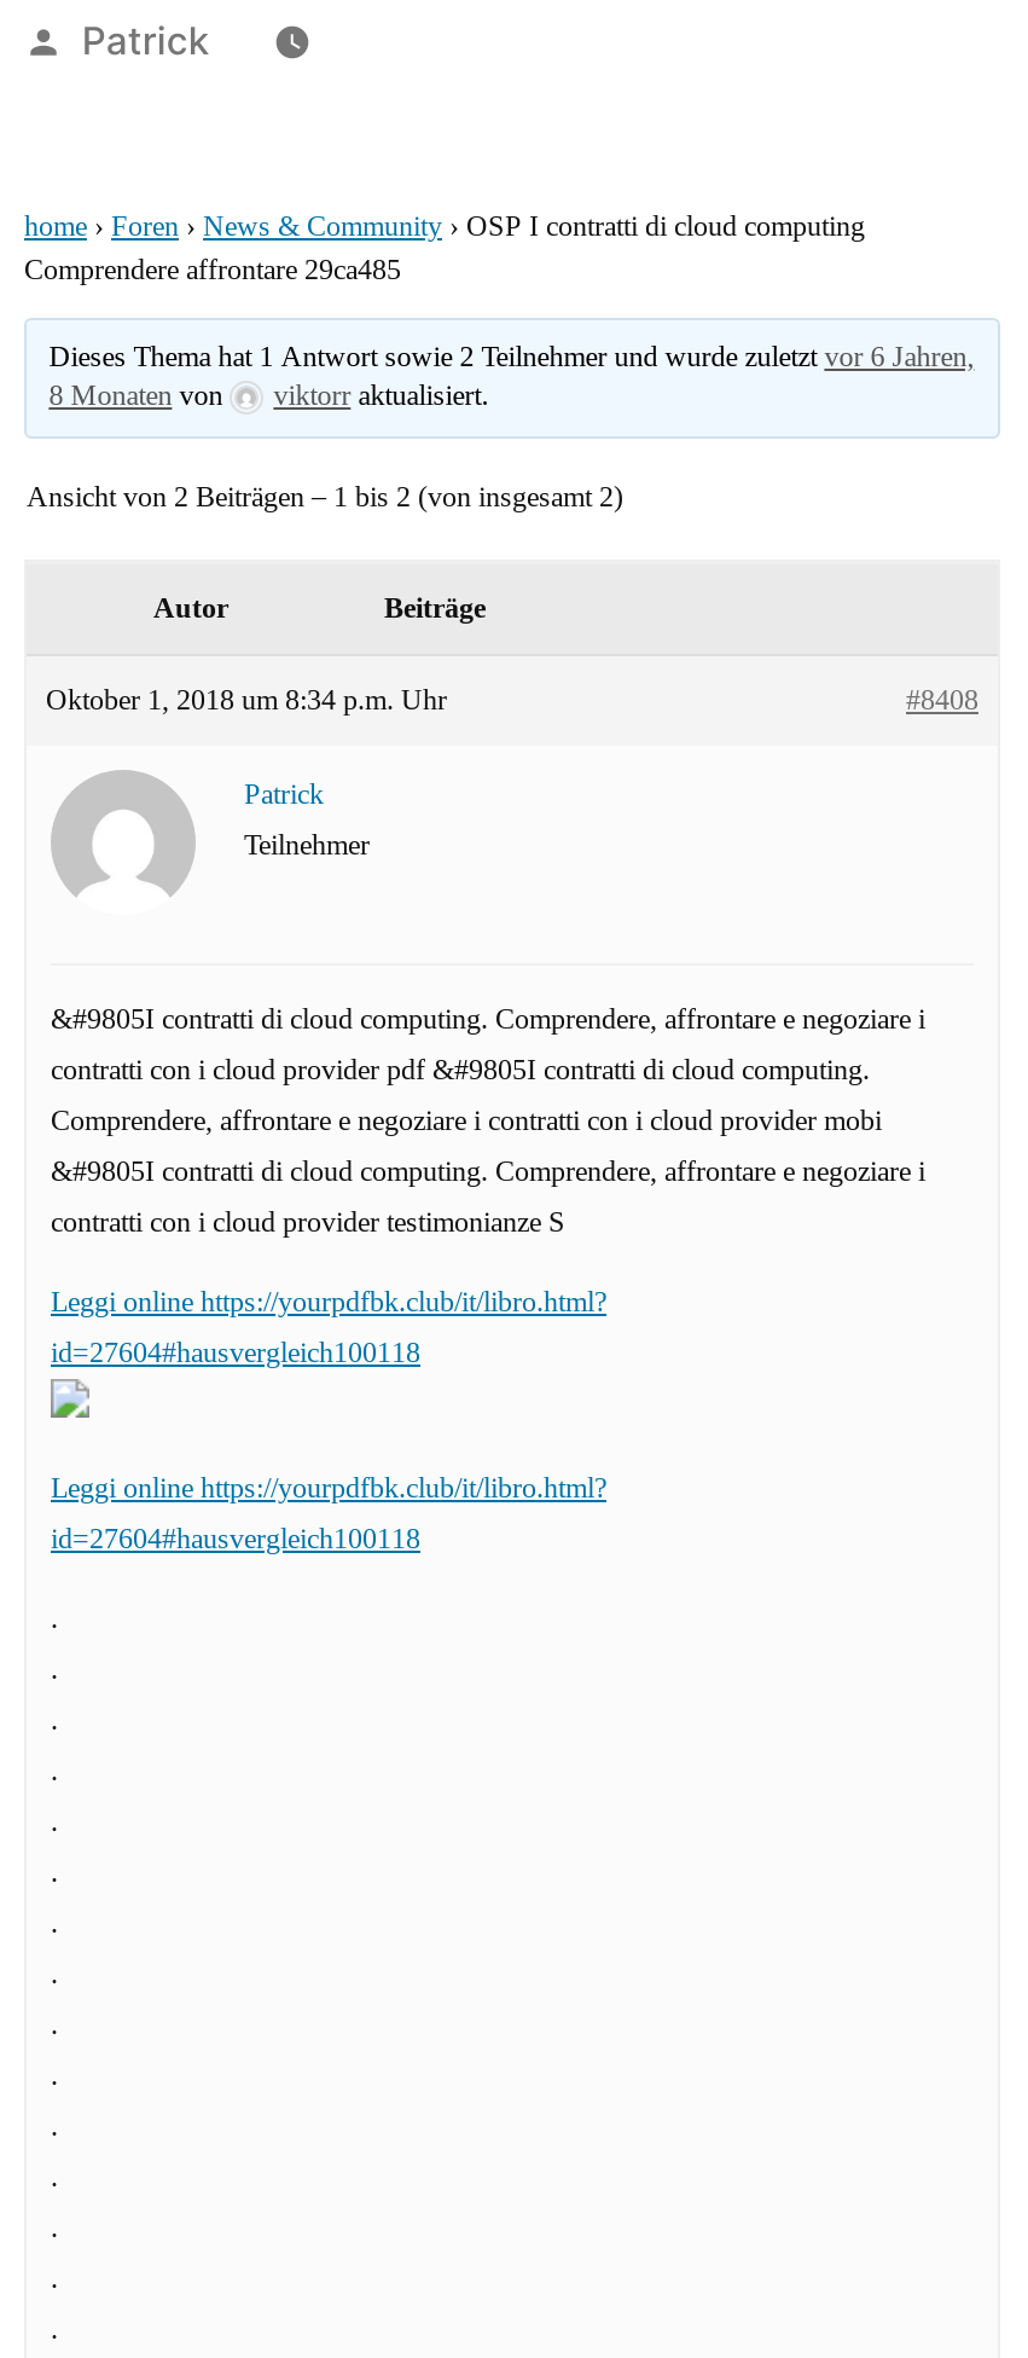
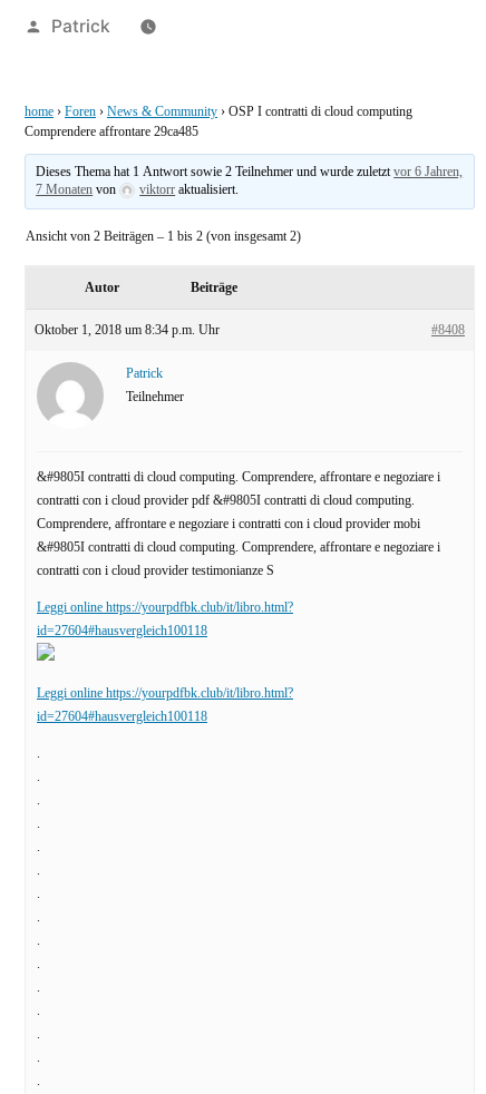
- 8 Monaten von viktorr aktualisiert.
+ 7 Monaten von viktorr aktualisiert.
